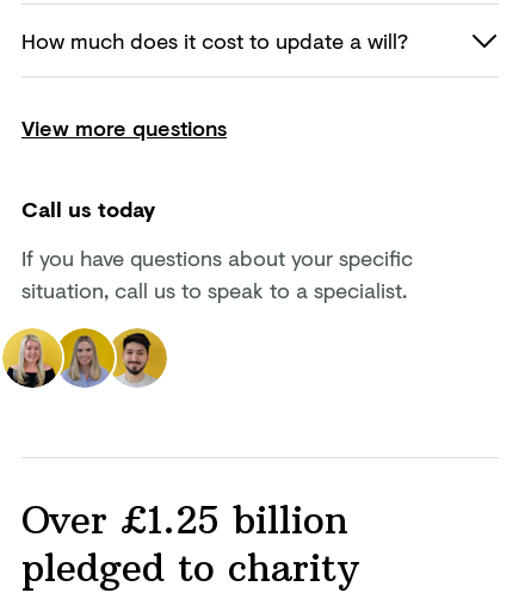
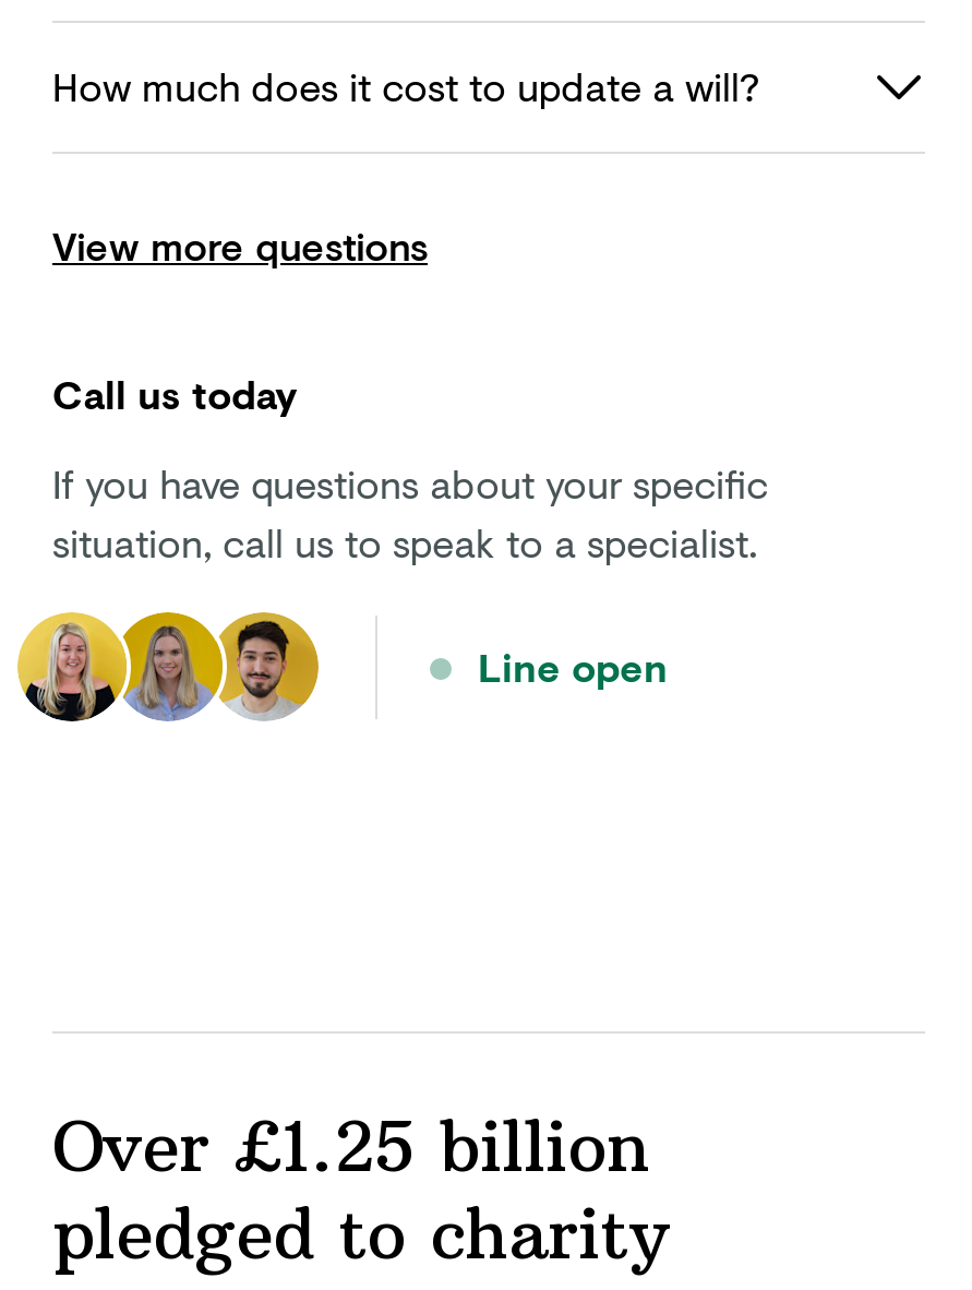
+ Line open
